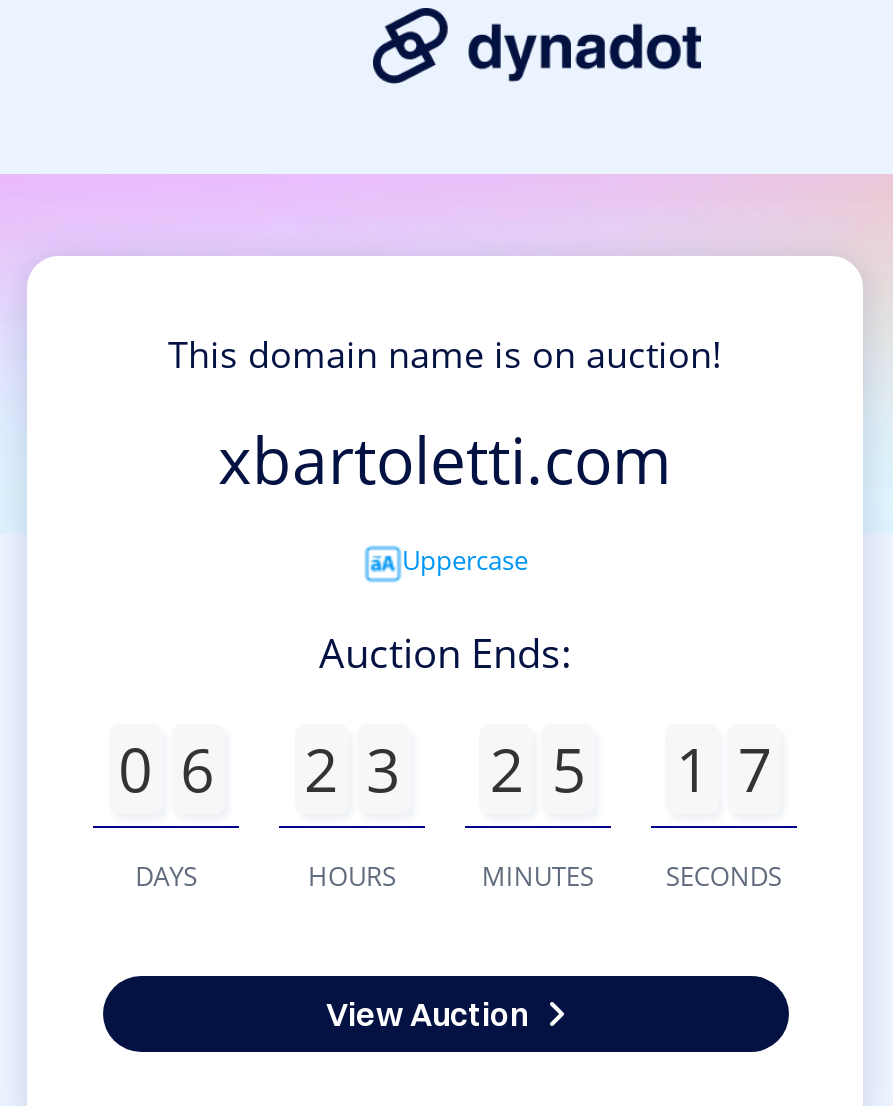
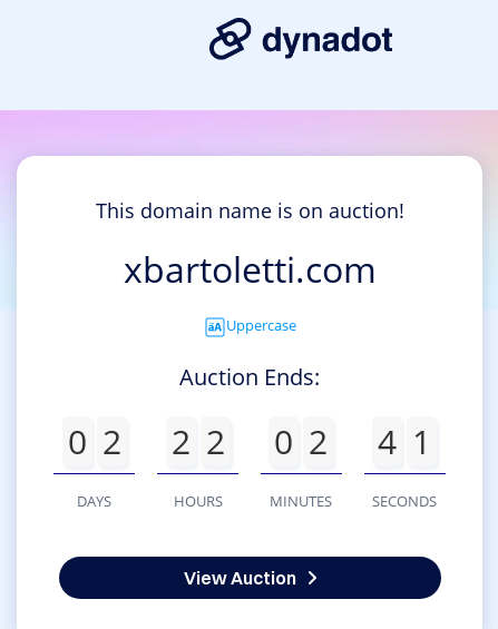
- 0 6
+ 0 2

- 2 3
+ 2 2

- 2 5
+ 0 2

- 1 7
+ 4 1
